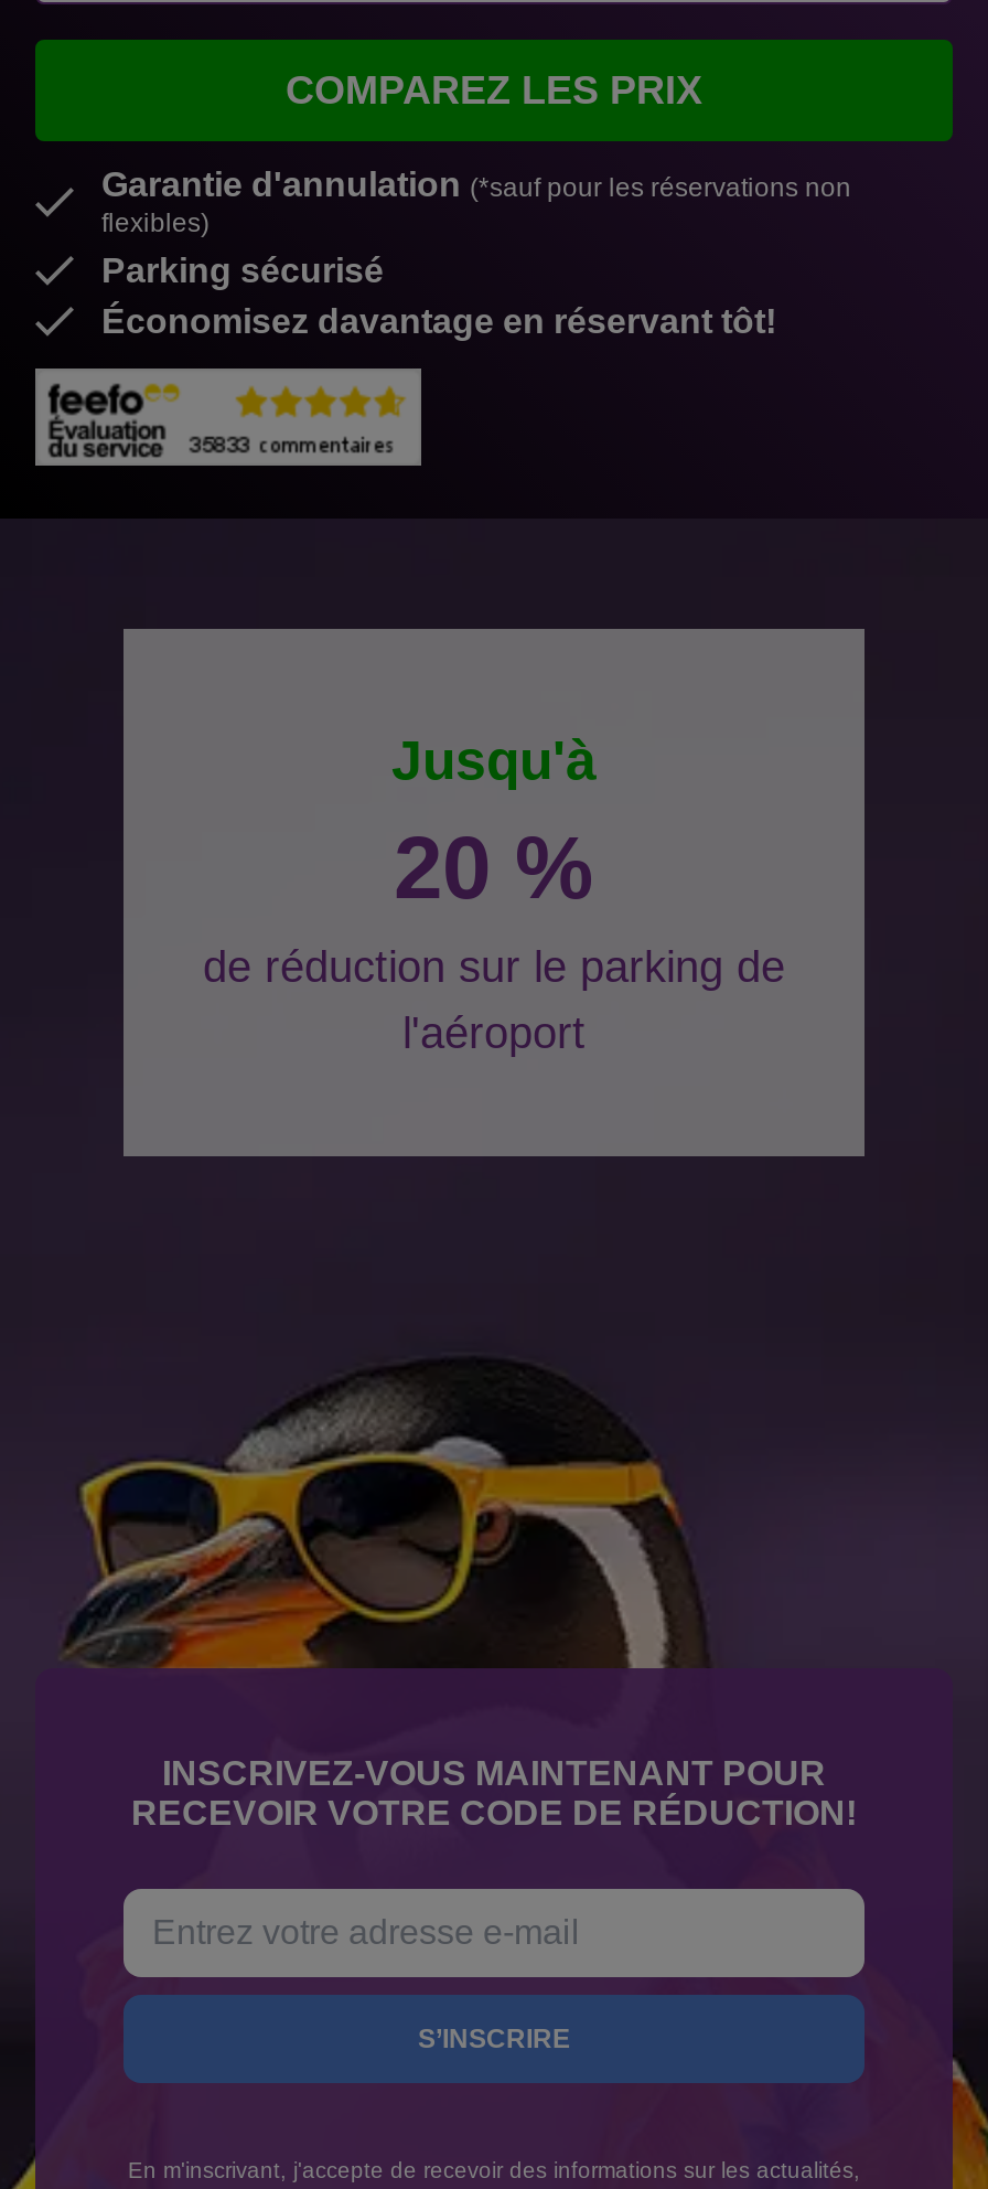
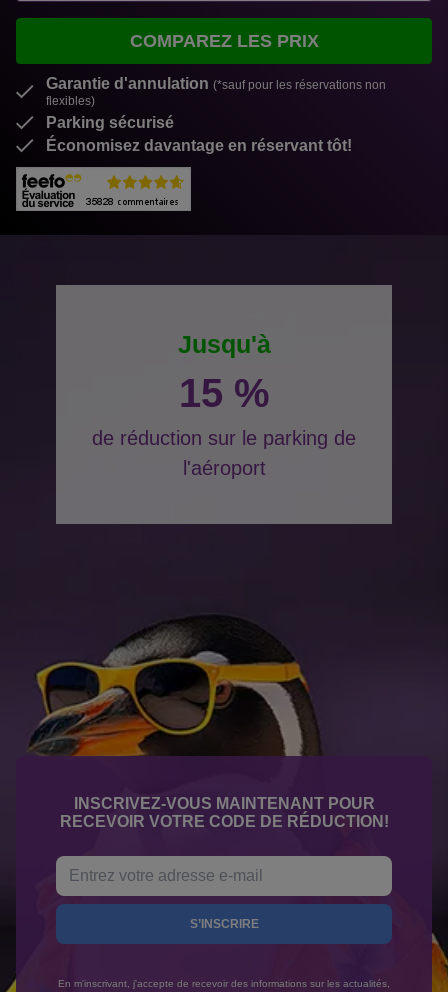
- 20 %
+ 15 %
